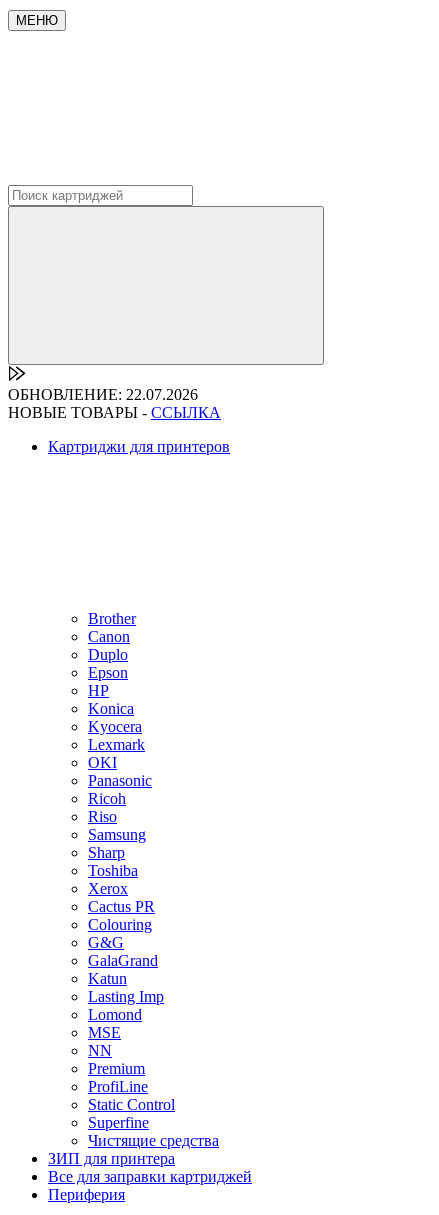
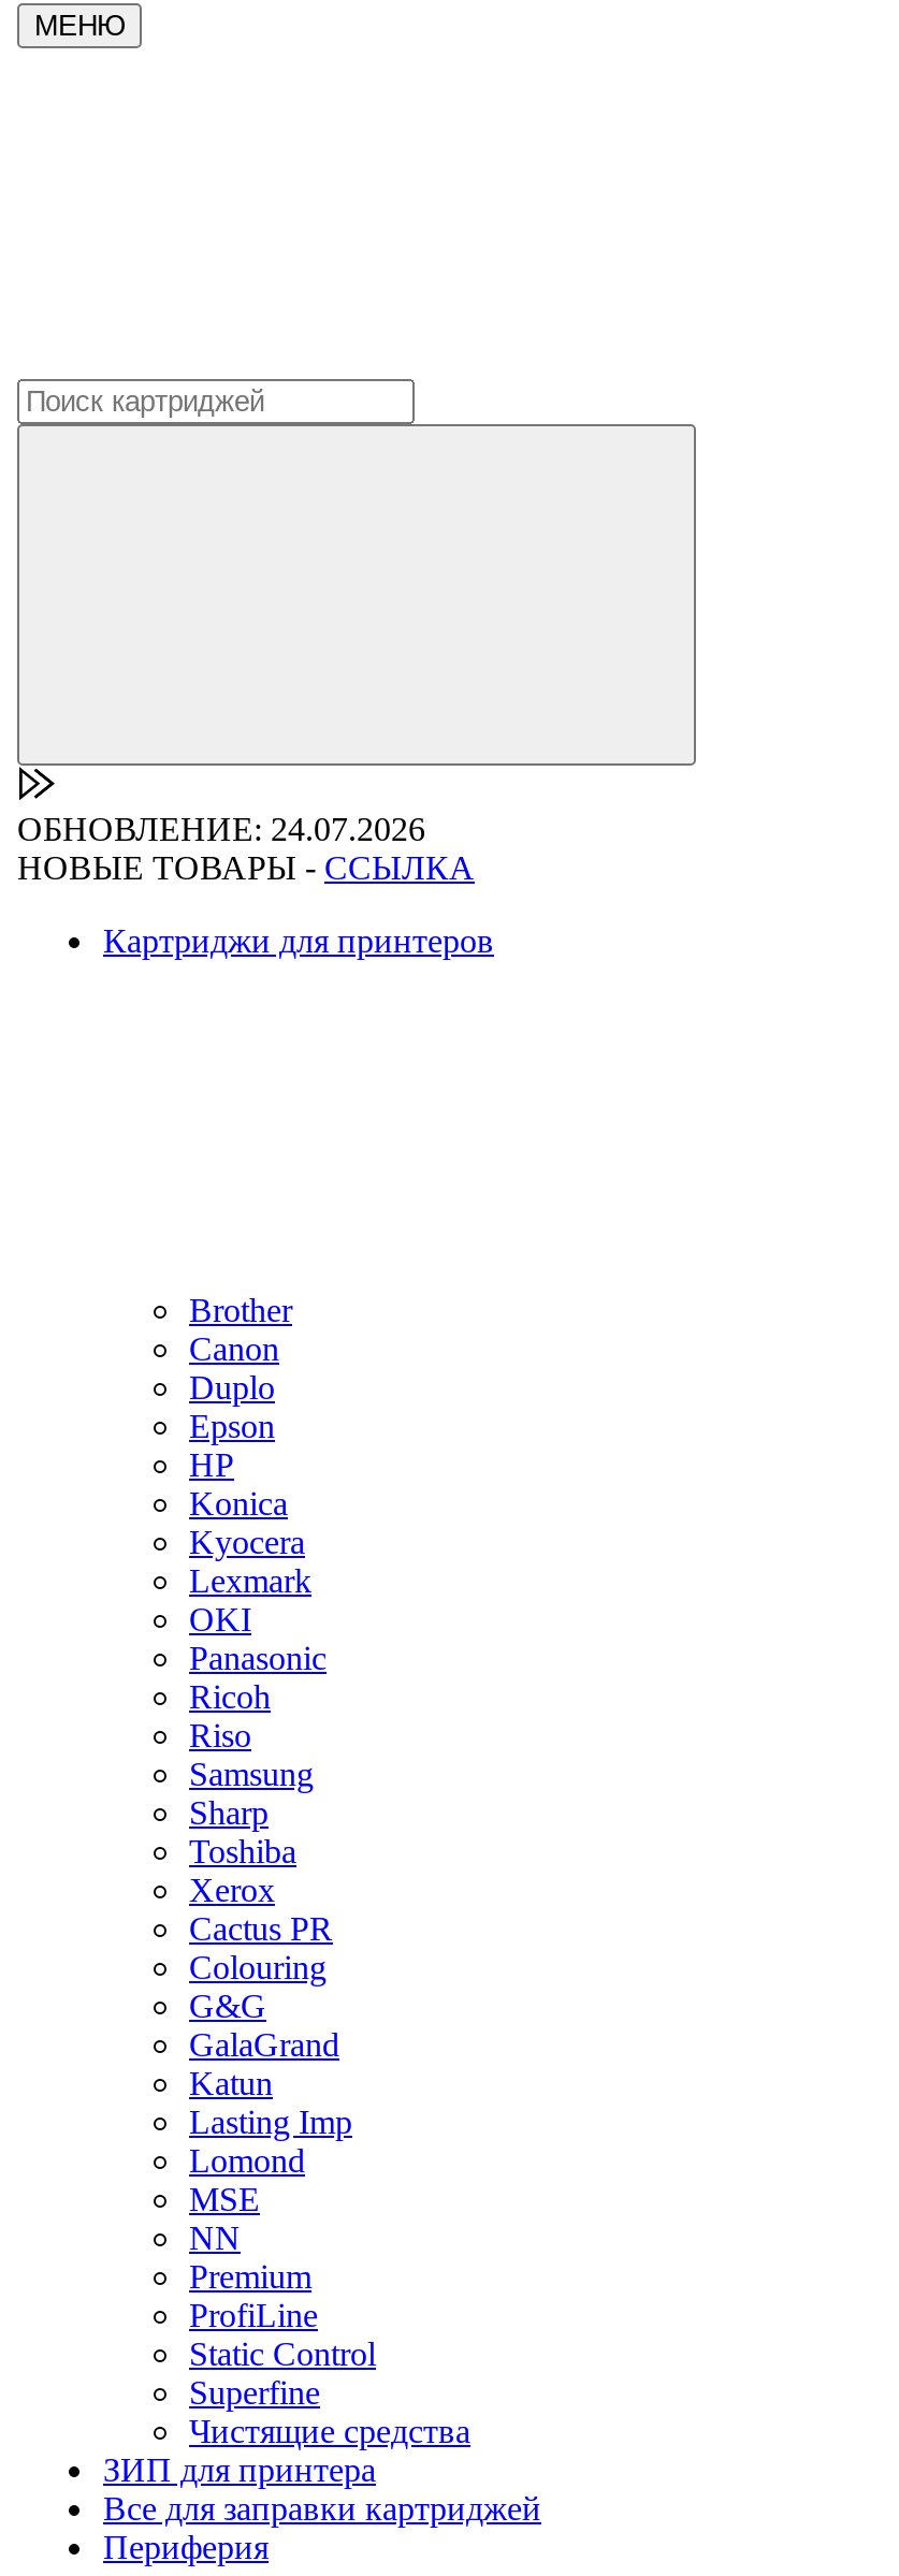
- ОБНОВЛЕНИЕ: 22.07.2026
+ ОБНОВЛЕНИЕ: 24.07.2026
